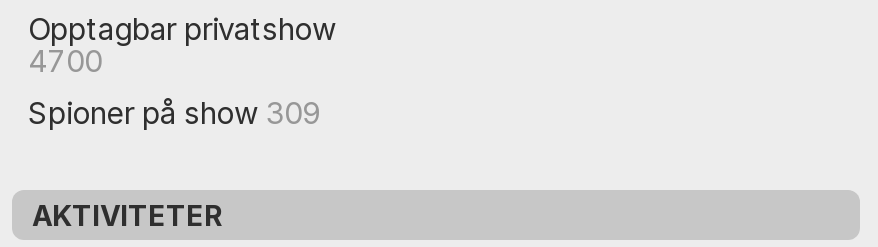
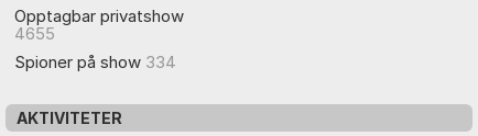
- 4700
+ 4655

- Spioner på show 309
+ Spioner på show 334
